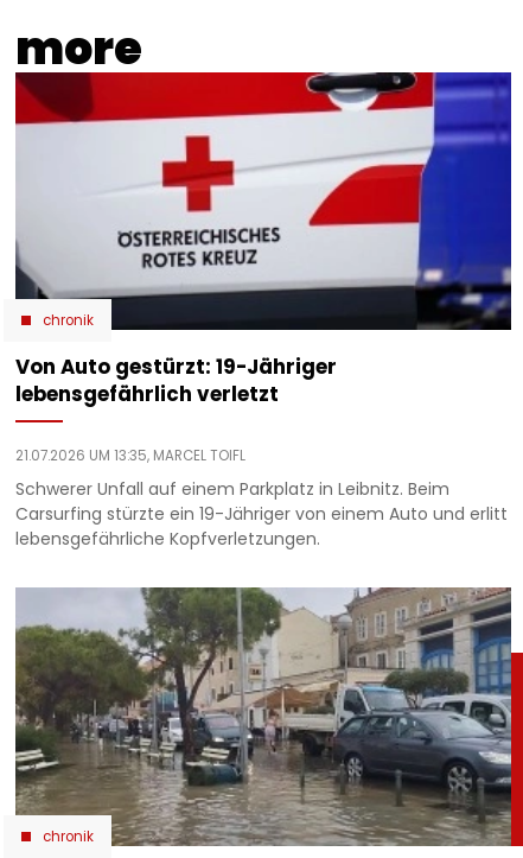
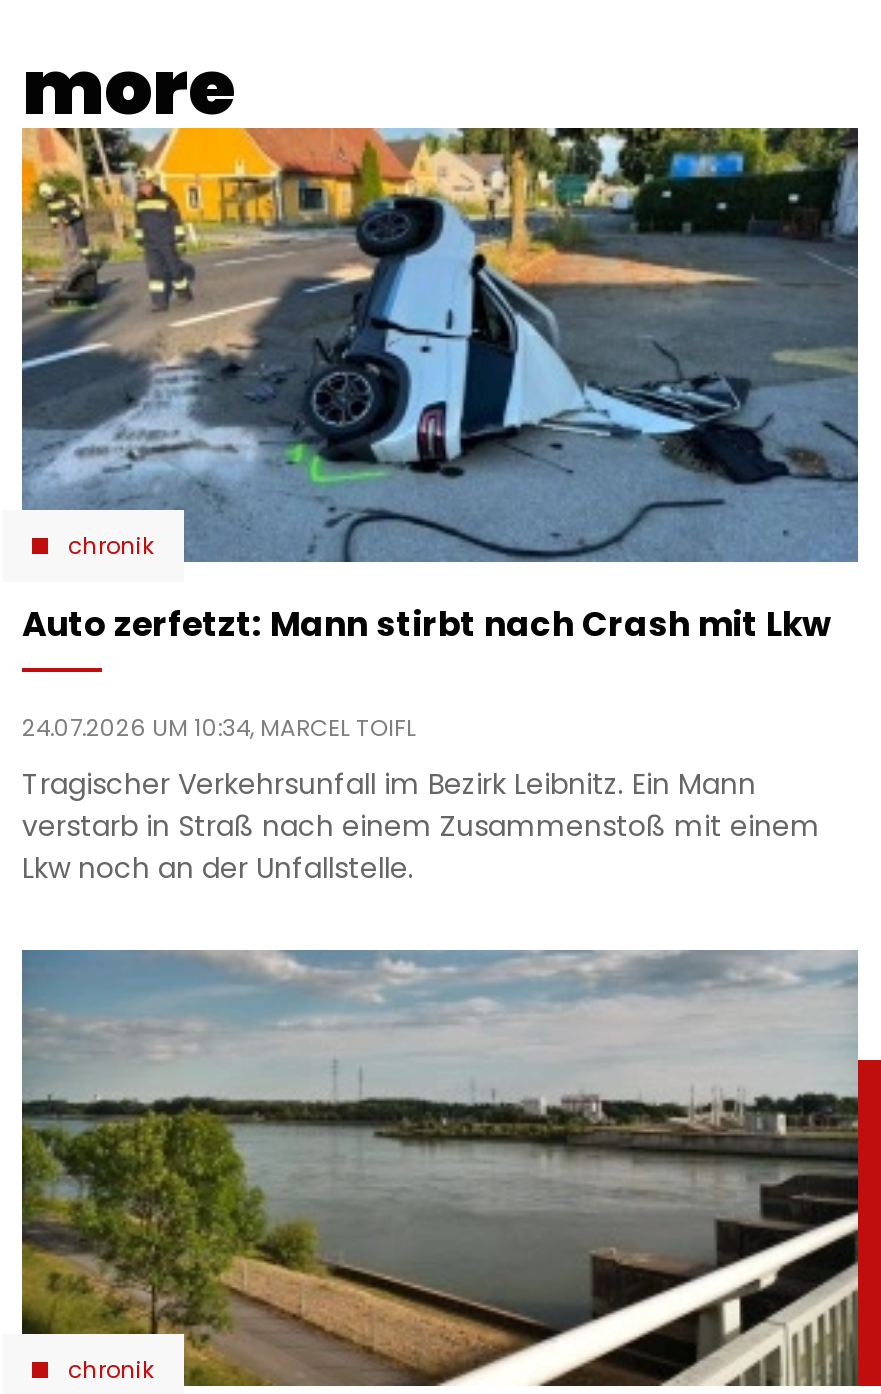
- [image]
- Von Auto gestürzt: 19-Jähriger
- lebensgefährlich verletzt
+ [image]
+ Auto zerfetzt: Mann stirbt nach Crash mit Lkw

- 21.07.2026 UM 13:35, MARCEL TOIFL
+ 24.07.2026 UM 10:34, MARCEL TOIFL

- Schwerer Unfall auf einem Parkplatz in Leibnitz. Beim
- Carsurfing stürzte ein 19-Jähriger von einem Auto und erlitt
- lebensgefährliche Kopfverletzungen.
+ Tragischer Verkehrsunfall im Bezirk Leibnitz. Ein Mann
+ verstarb in Straß nach einem Zusammenstoß mit einem
+ Lkw noch an der Unfallstelle.

- [image]
+ [image]
